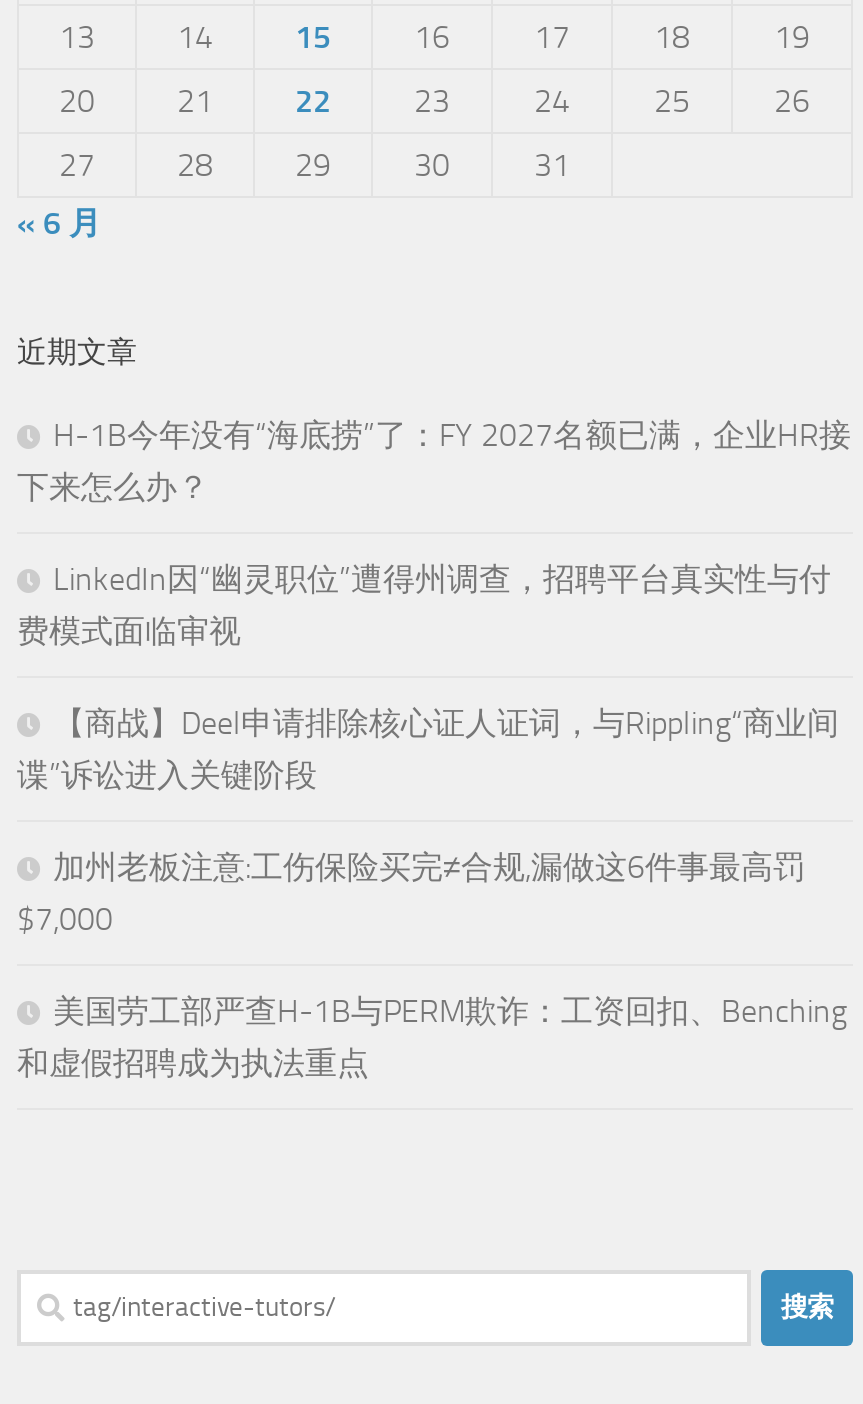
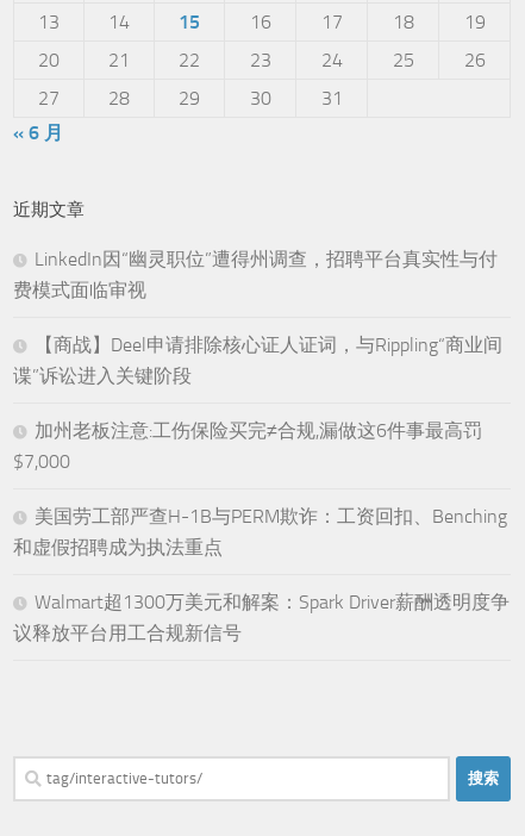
- H-1B今年没有“海底捞”了：FY 2027名额已满，企业HR接
- 下来怎么办？

moved up: LinkedIn因“幽灵职位”遭得州调查，招聘平台真实性与付 | 费模式面临审视 | 【商战】Deel申请排除核心证人证词，与Rippling“商业间 | 谍”诉讼进入关键阶段 | $7,000 | 美国劳工部严查H-1B与PERM欺诈：工资回扣、Benching | 和虚假招聘成为执法重点

+ Walmart超1300万美元和解案：Spark Driver薪酬透明度争
+ 议释放平台用工合规新信号
